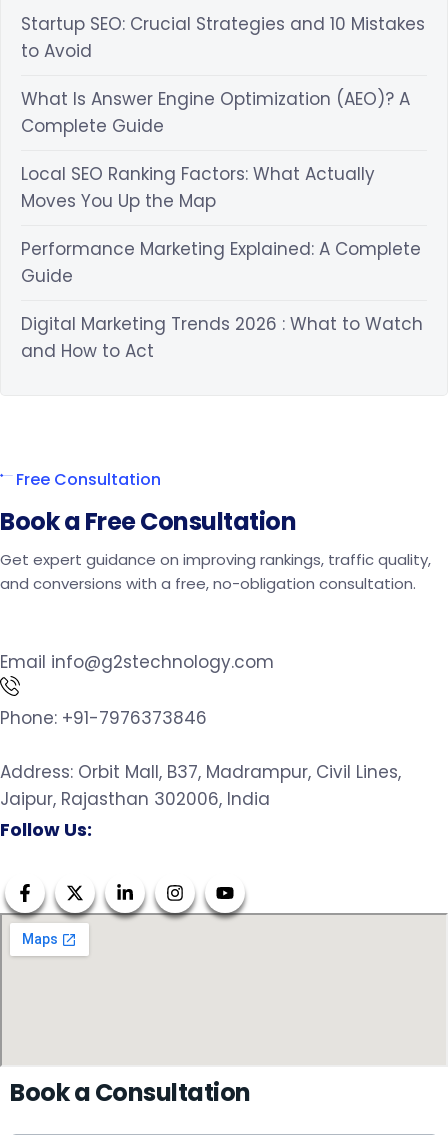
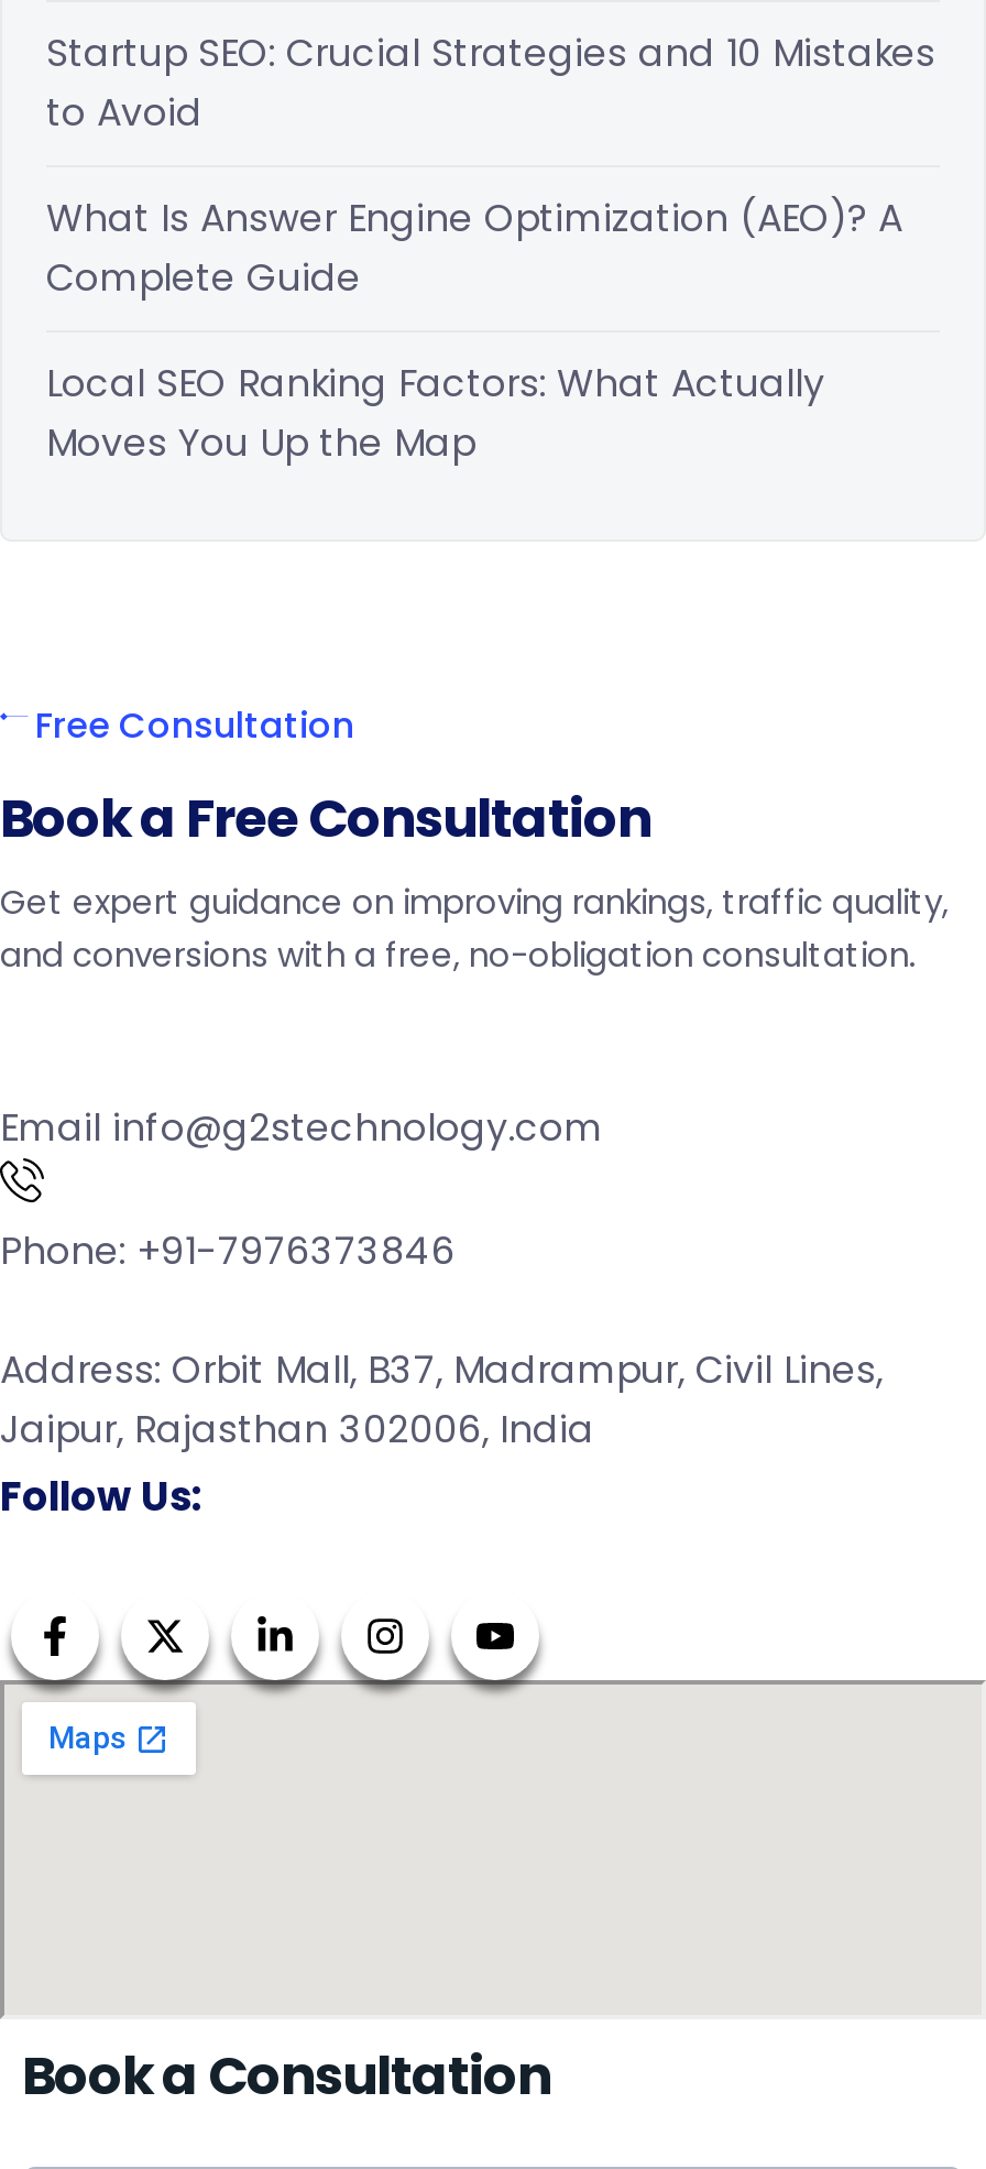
- Performance Marketing Explained: A Complete
- Guide
- Digital Marketing Trends 2026 : What to Watch
- and How to Act
